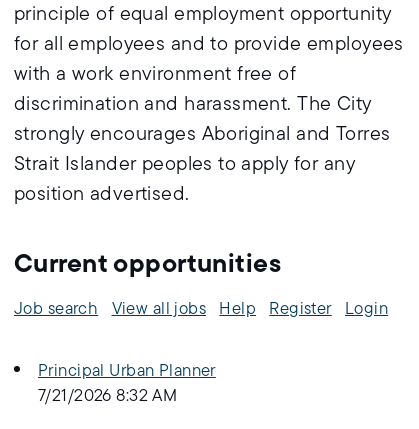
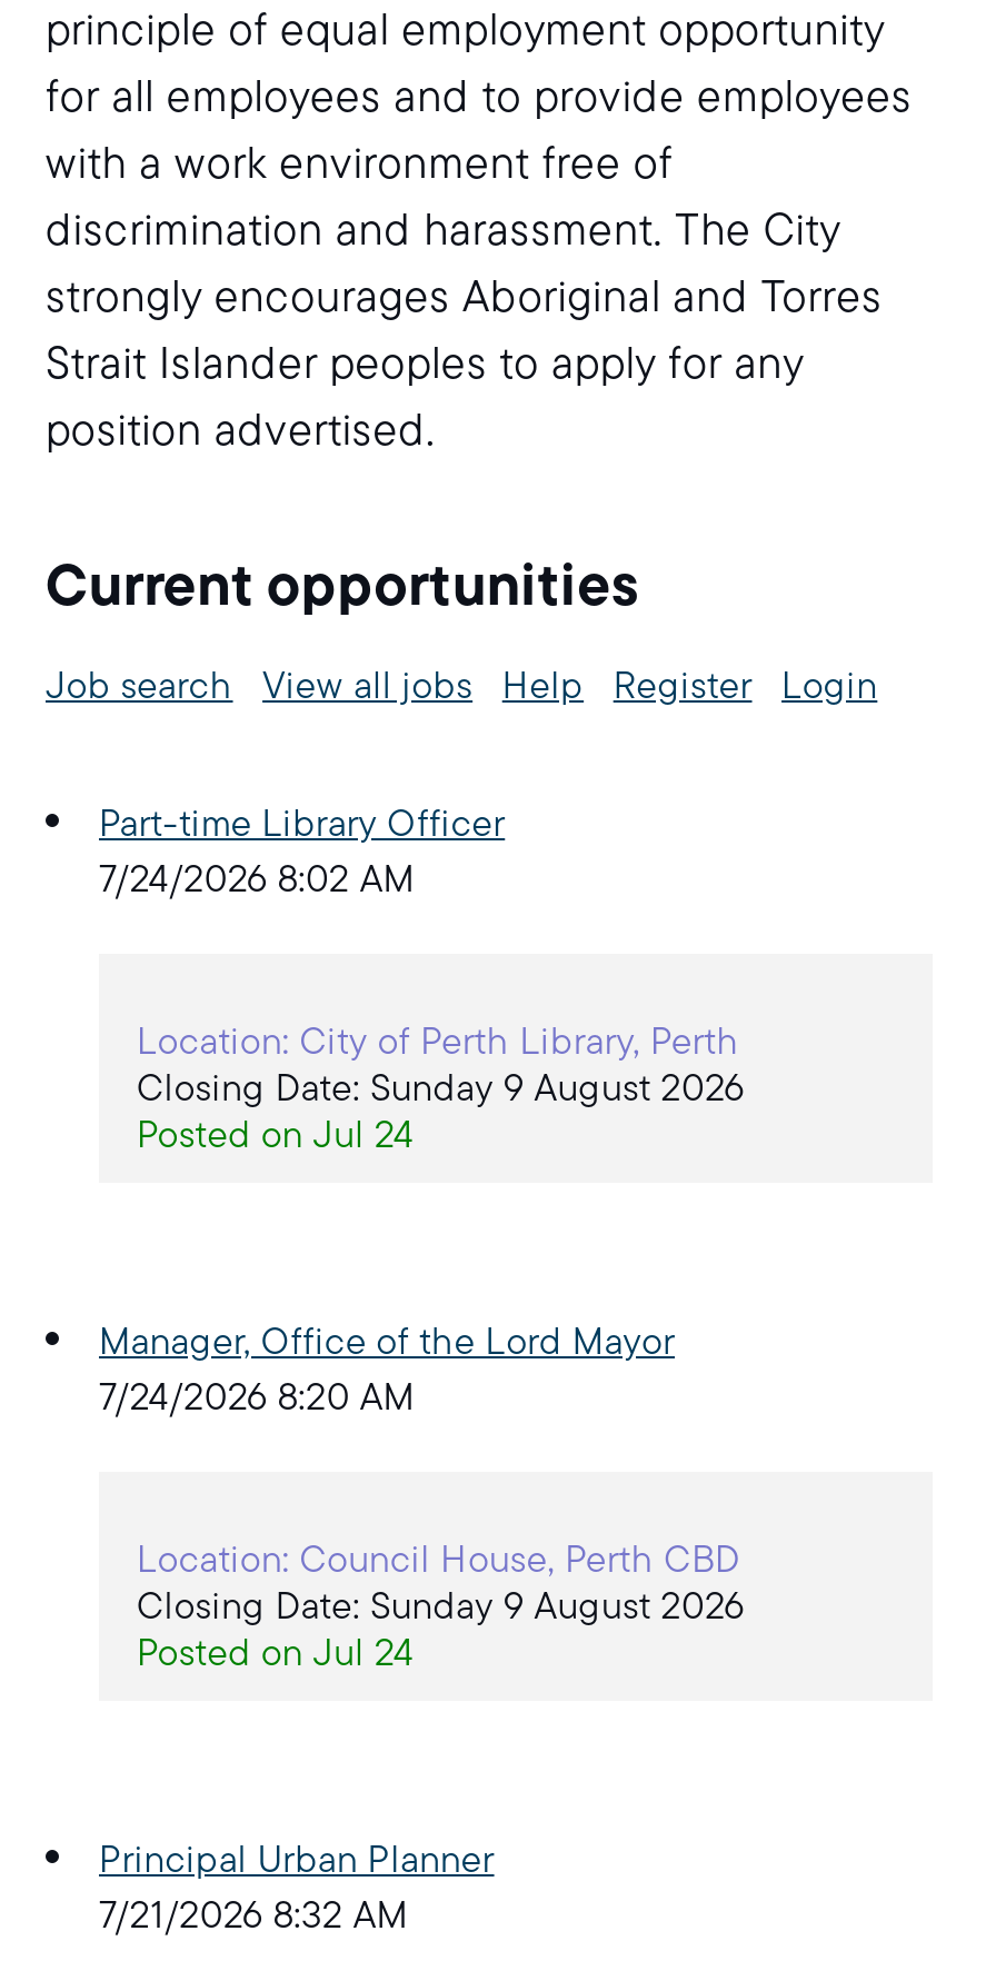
+ Part-time Library Officer
+ 7/24/2026 8:02 AM

+ Manager, Office of the Lord Mayor
+ 7/24/2026 8:20 AM

+ Location: City of Perth Library, Perth
+ Closing Date: Sunday 9 August 2026
+ Posted on Jul 24

+ Location: Council House, Perth CBD
+ Closing Date: Sunday 9 August 2026
+ Posted on Jul 24
